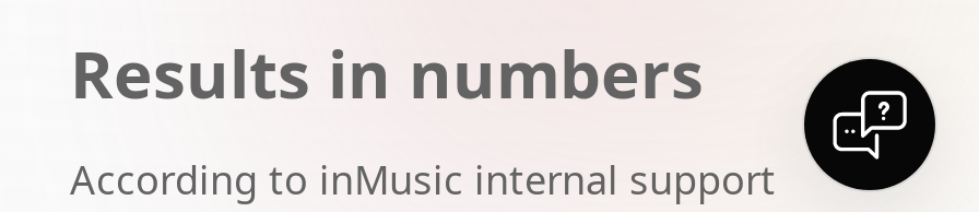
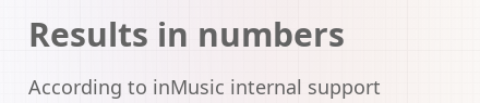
- [image]
